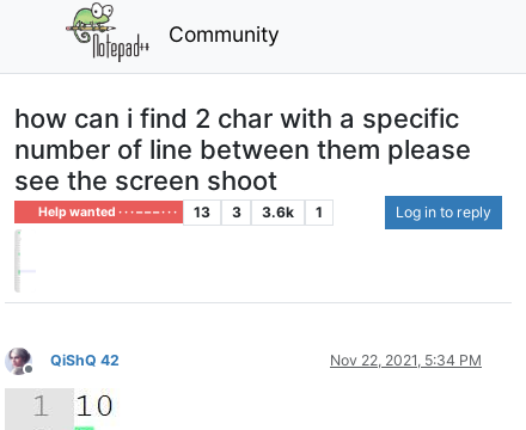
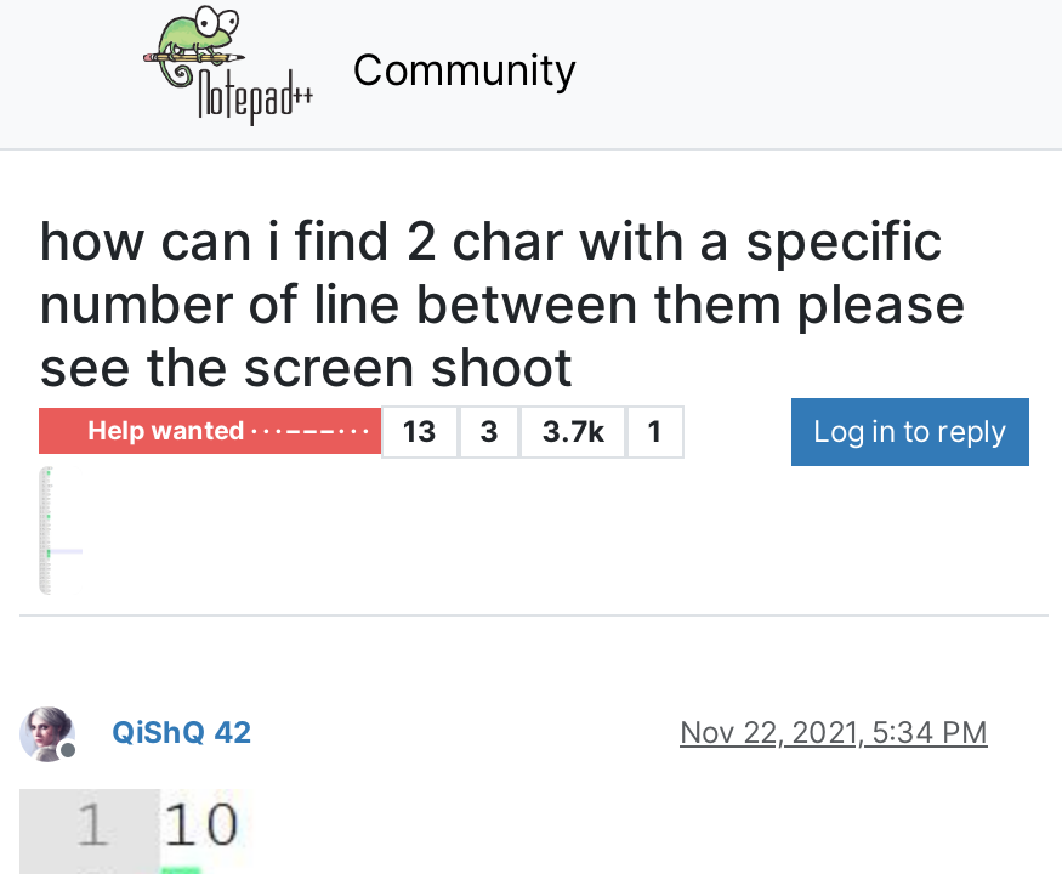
- Help wanted · · · – – – · · · 13 3 3.6k 1
+ Help wanted · · · – – – · · · 13 3 3.7k 1
